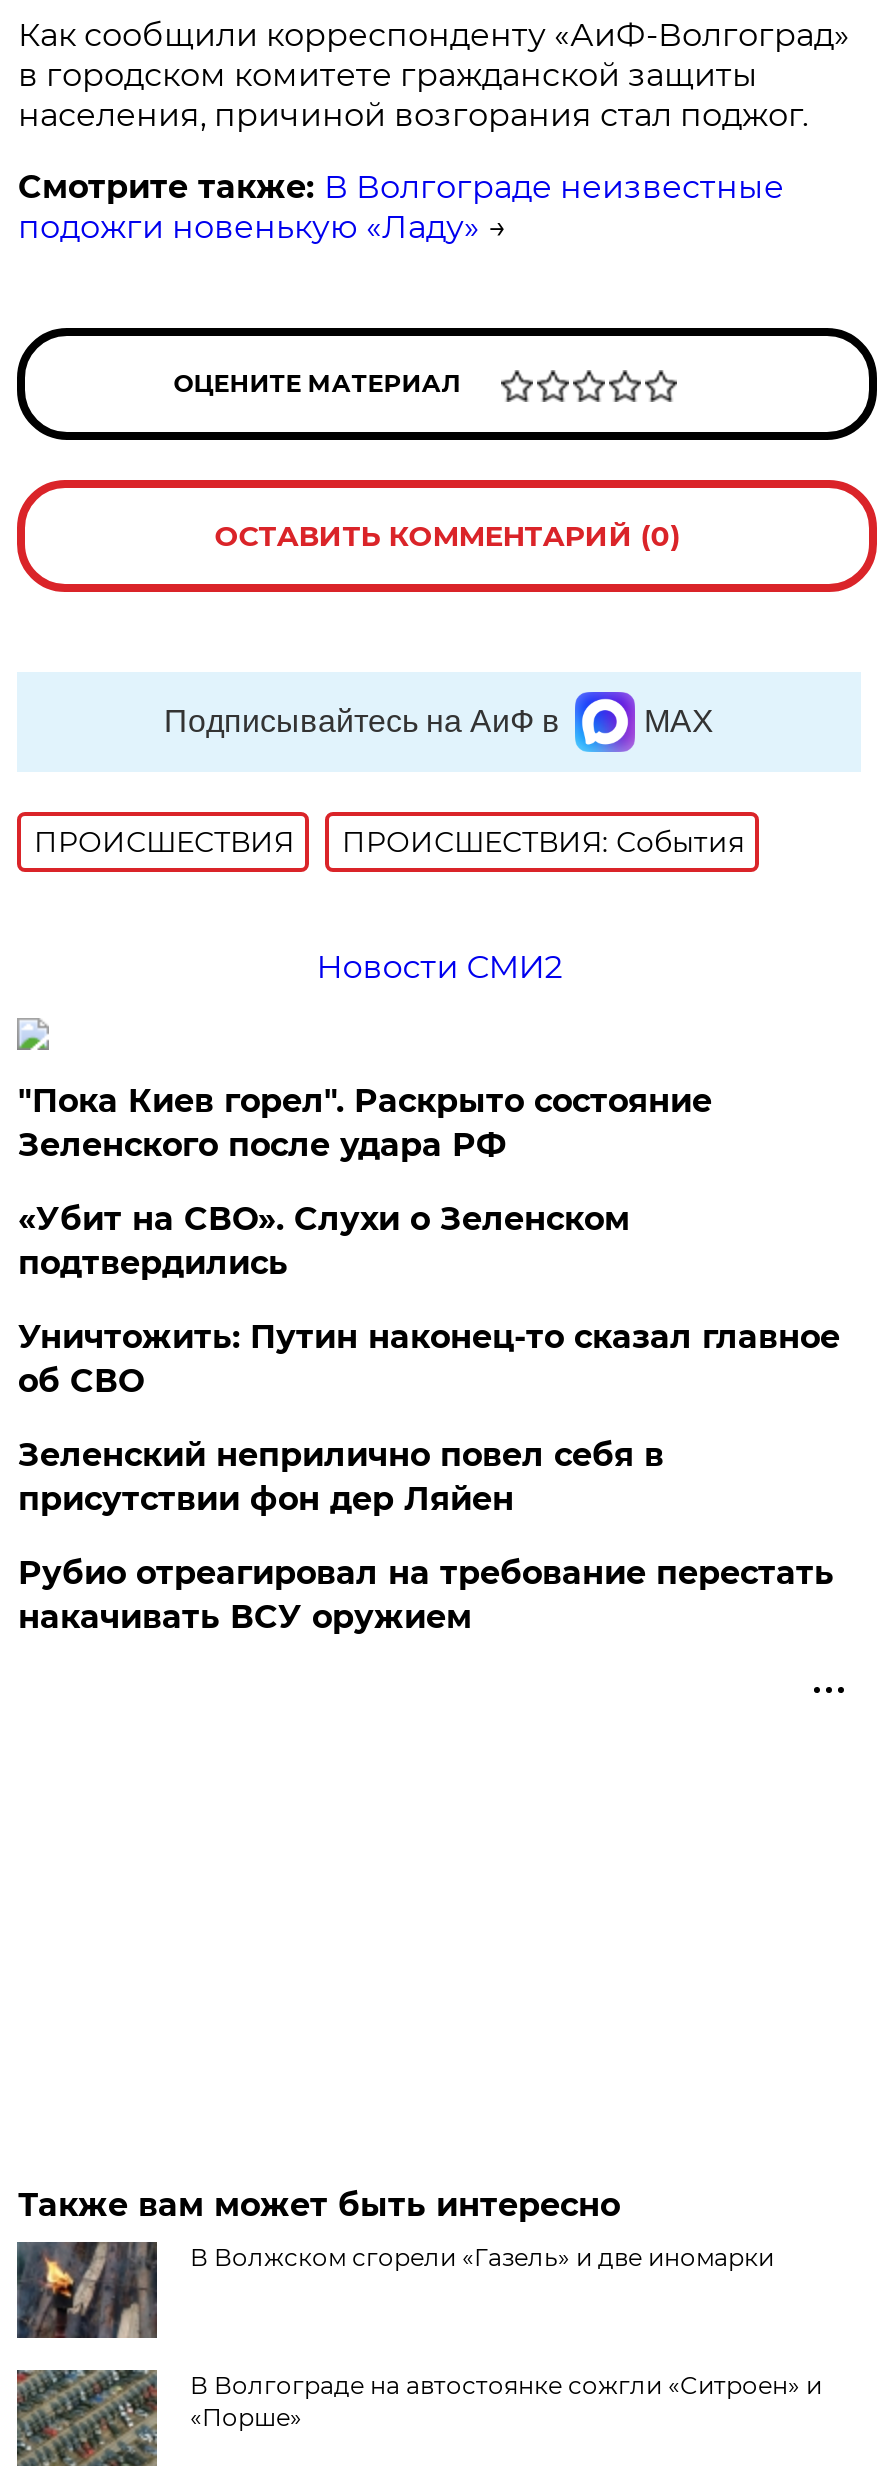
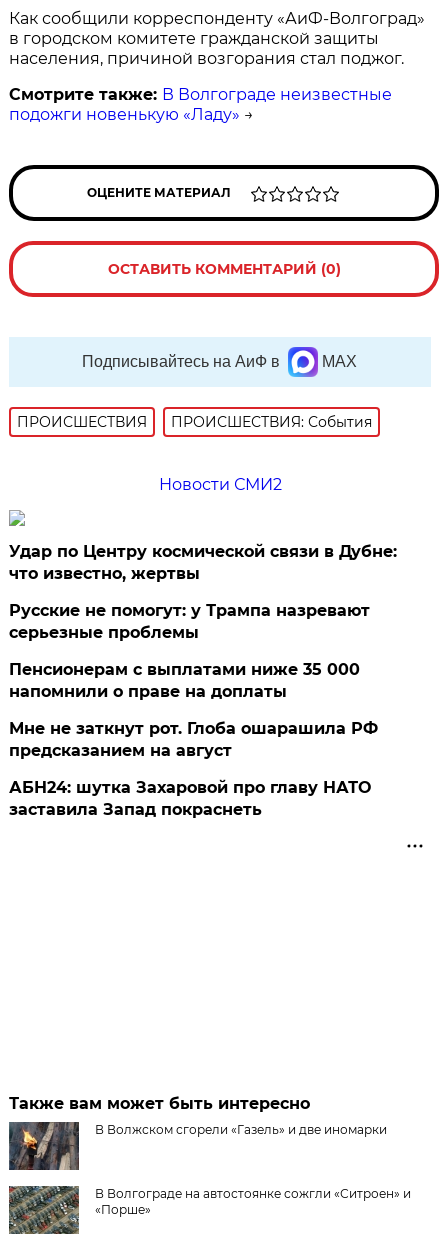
- "Пока Киев горел". Раскрыто состояние
- Зеленского после удара РФ
+ Удар по Центру космической связи в Дубне:
+ что известно, жертвы

- «Убит на СВО». Слухи о Зеленском
- подтвердились
+ Русские не помогут: у Трампа назревают
+ серьезные проблемы

- Уничтожить: Путин наконец-то сказал главное
- об СВО
+ Пенсионерам с выплатами ниже 35 000
+ напомнили о праве на доплаты

- Зеленский неприлично повел cебя в
- присутствии фон дер Ляйен
+ Мне не заткнут рот. Глоба ошарашила РФ
+ предсказанием на август

- Рубио отреагировал на требование перестать
- накачивать ВСУ оружием
+ АБН24: шутка Захаровой про главу НАТО
+ заставила Запад покраснеть
